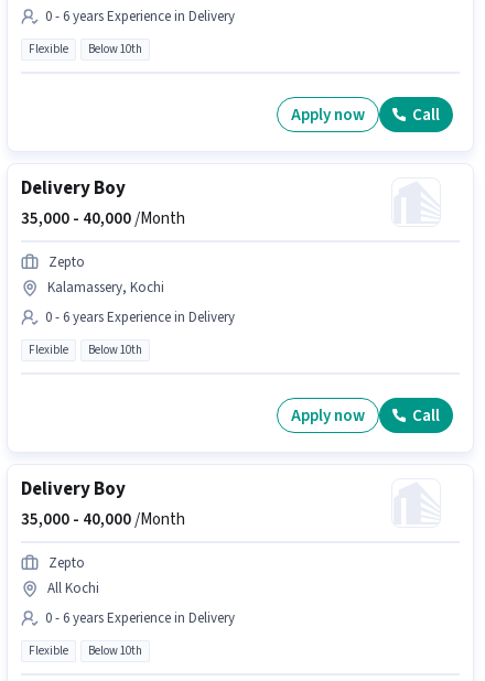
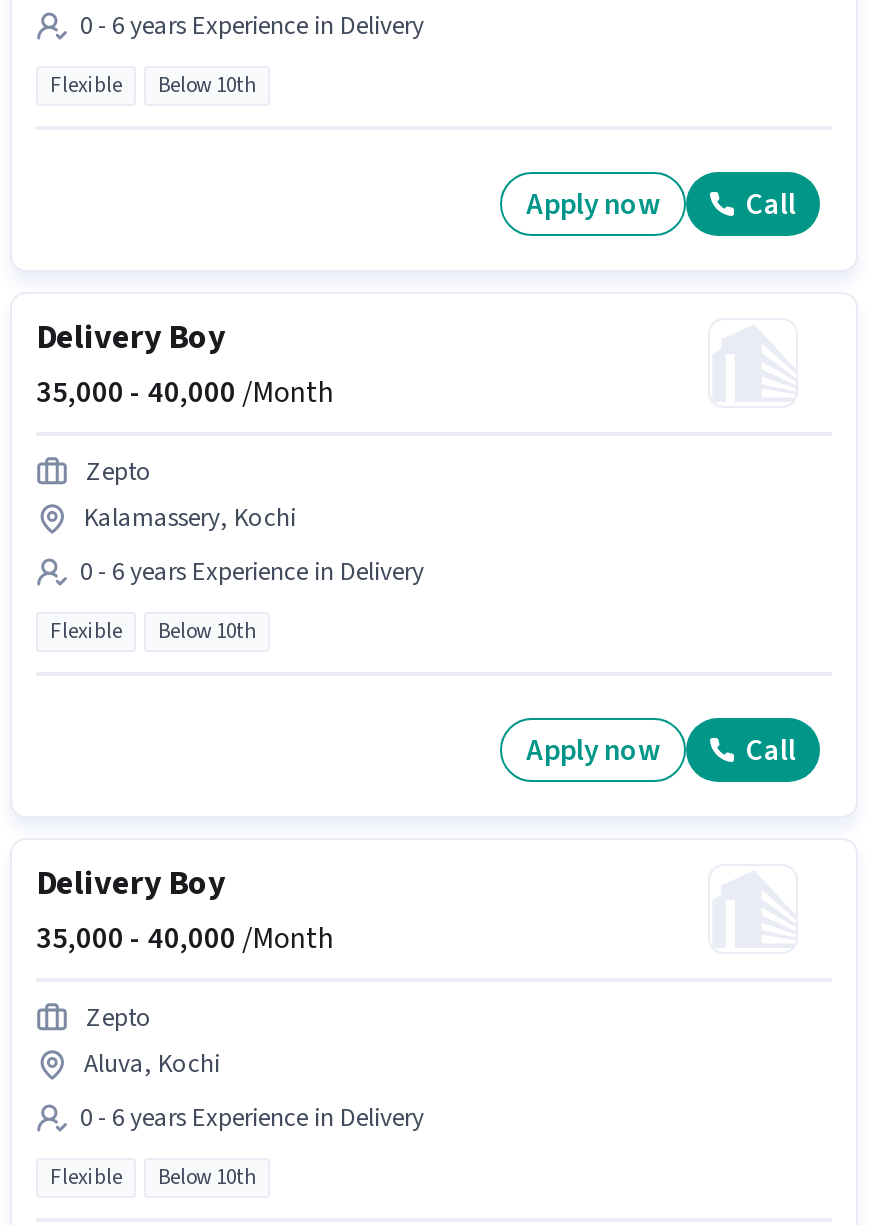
- All Kochi
+ Aluva, Kochi
